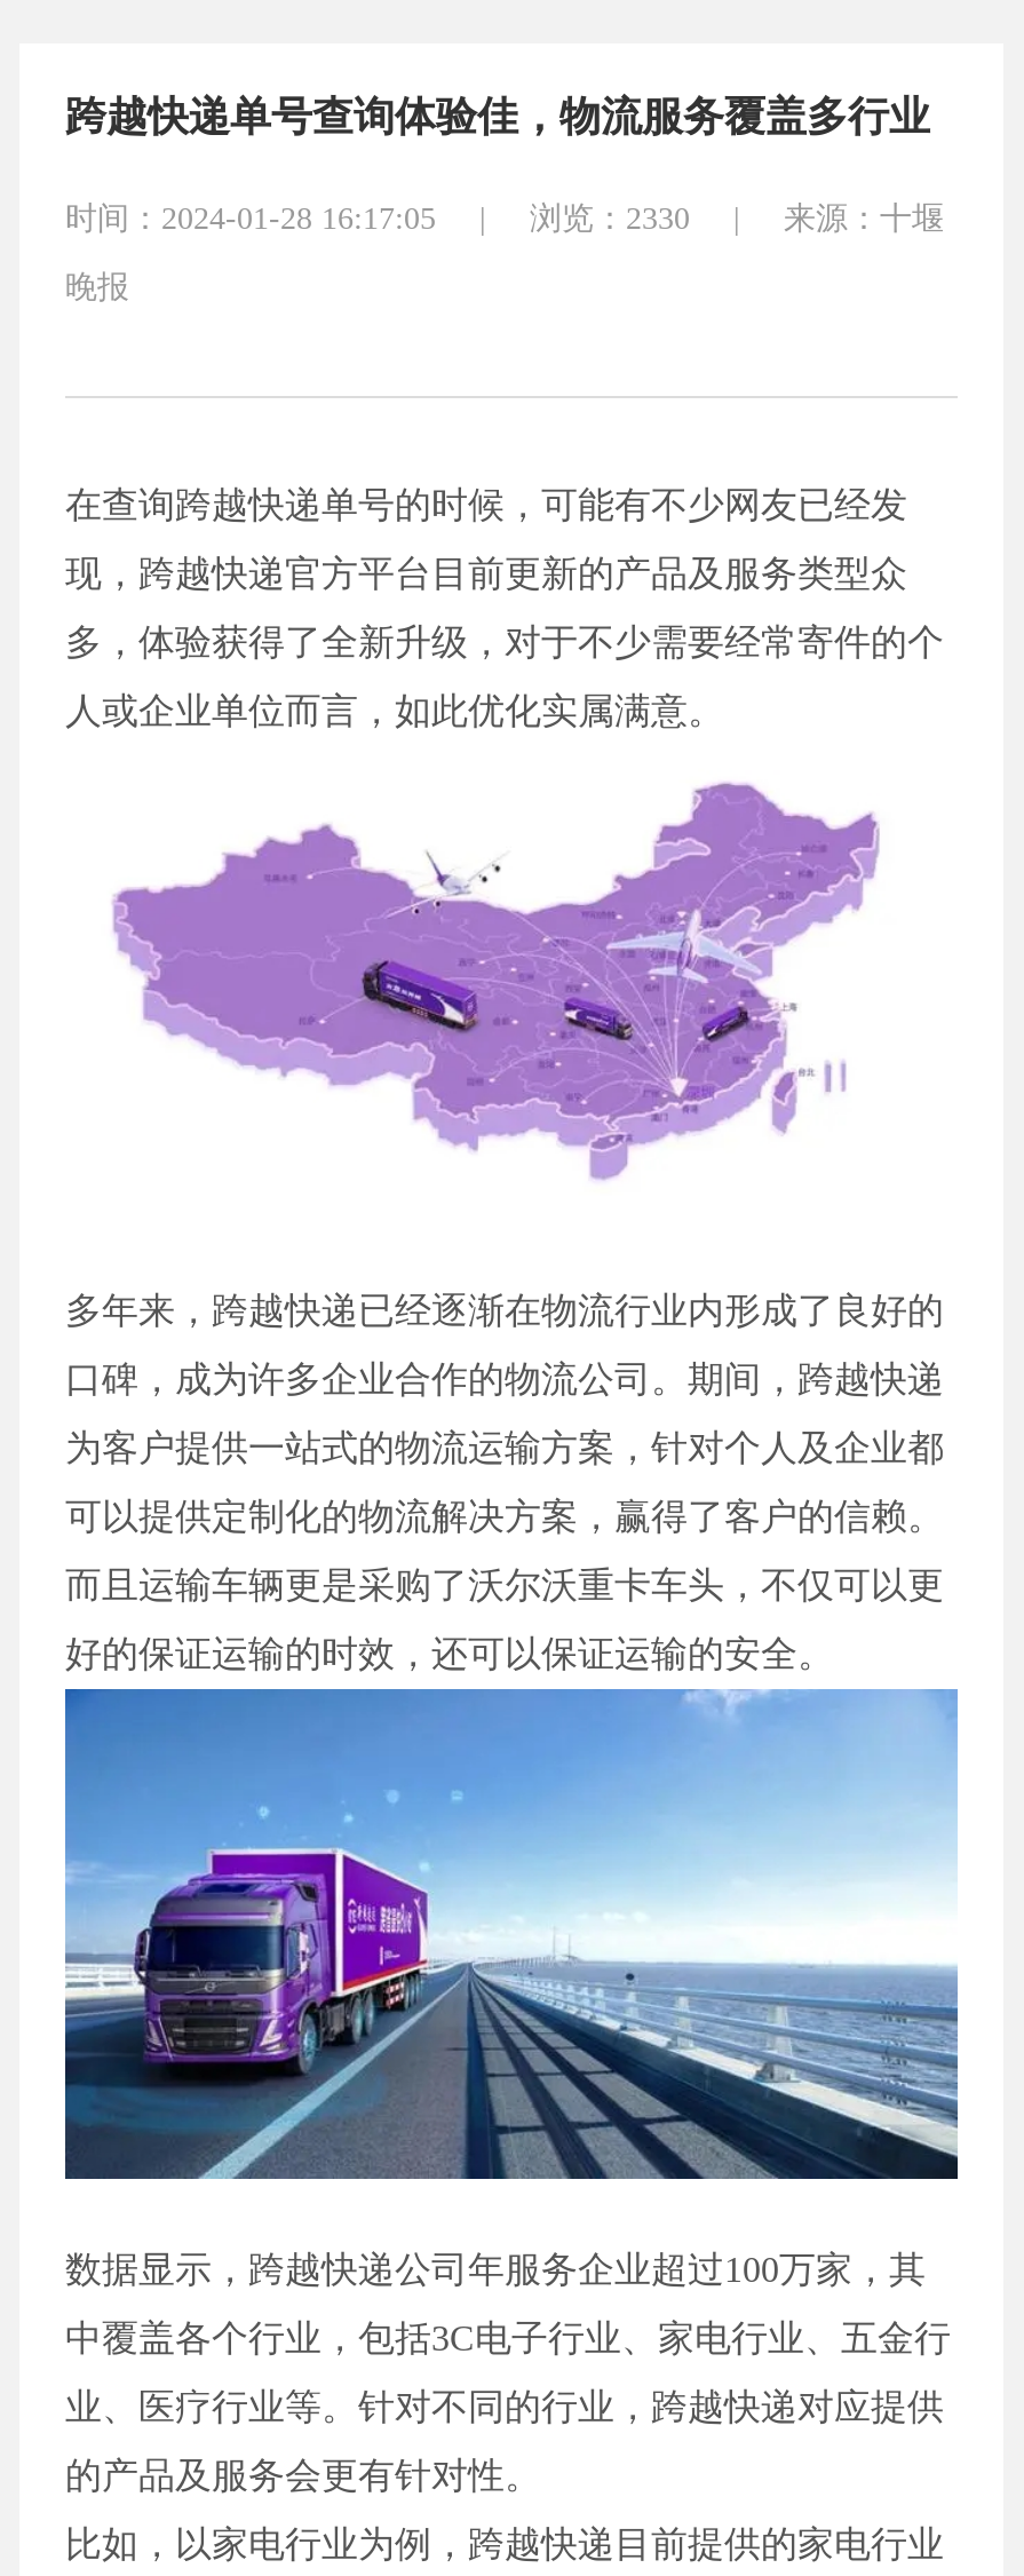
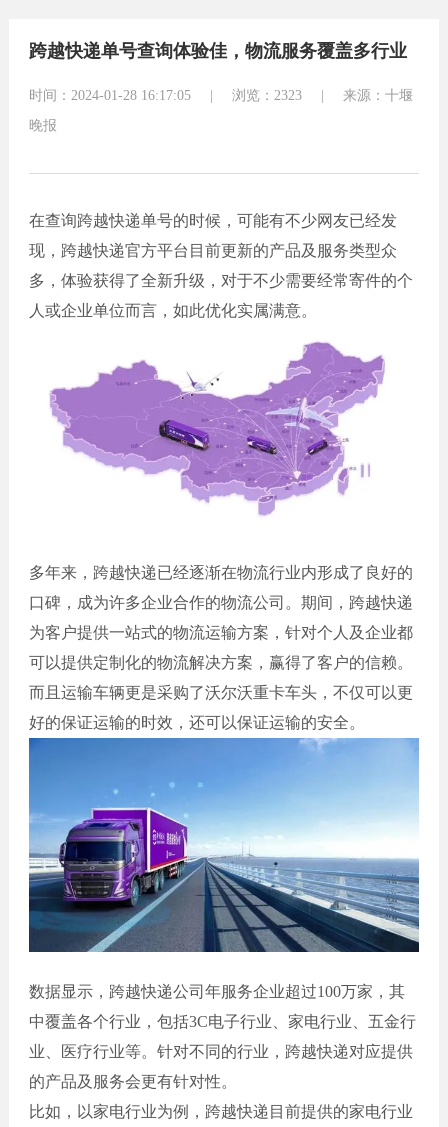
- 浏览：2330
+ 浏览：2323
